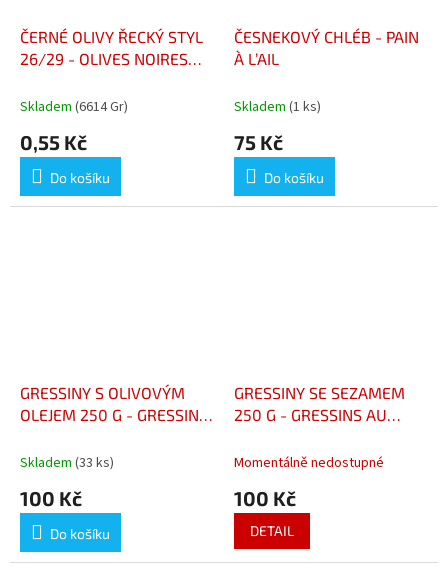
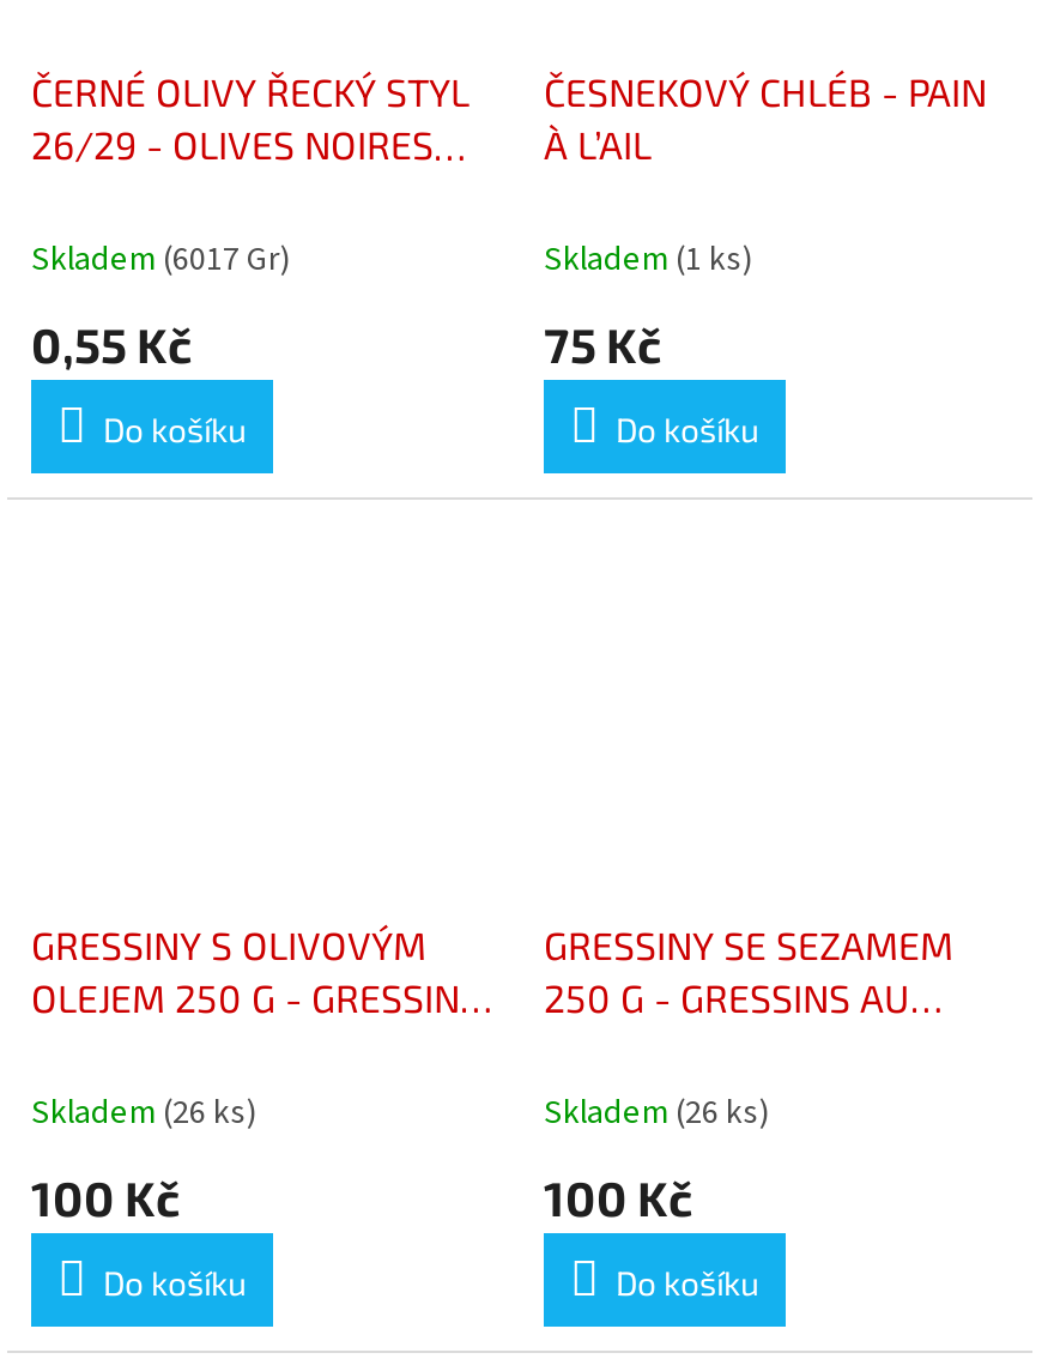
- Skladem (6614 Gr)
+ Skladem (6017 Gr)

- Skladem (33 ks)
+ Skladem (26 ks)

- Momentálně nedostupné
+ Skladem (26 ks)

- DETAIL
+ Do košíku
